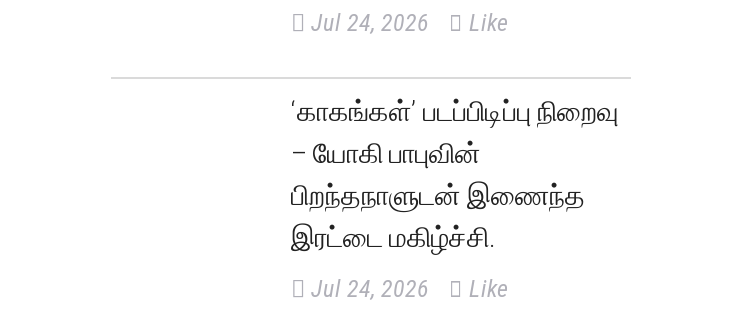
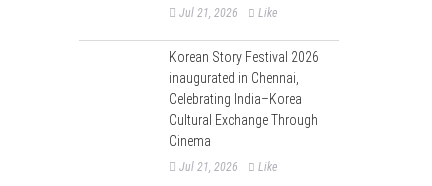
- Jul 24, 2026 Like
+ Jul 21, 2026 Like

- ‘காகங்கள்’ படப்பிடிப்பு நிறைவு
- – யோகி பாபுவின்
- பிறந்தநாளுடன் இணைந்த
- இரட்டை மகிழ்ச்சி.
+ Korean Story Festival 2026
+ inaugurated in Chennai,
+ Celebrating India–Korea
+ Cultural Exchange Through
+ Cinema

- Jul 24, 2026 Like
+ Jul 21, 2026 Like
